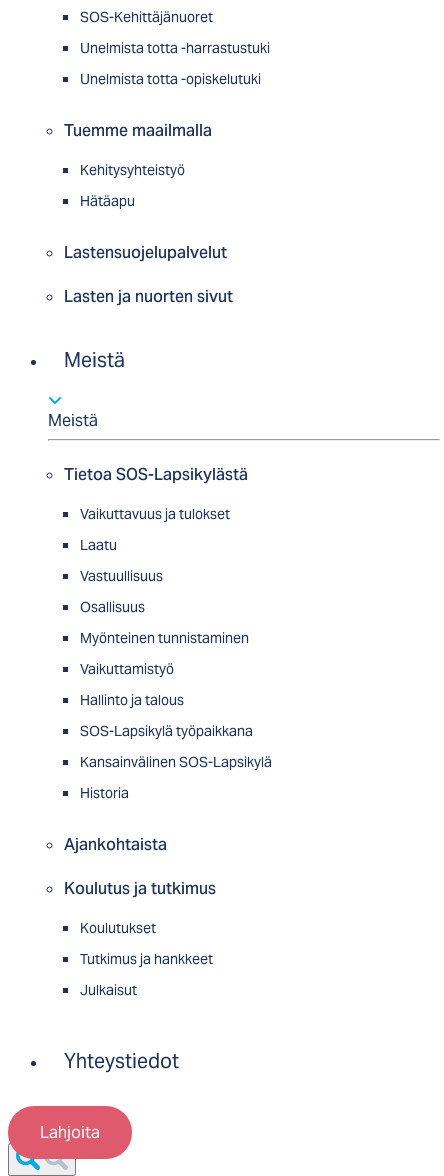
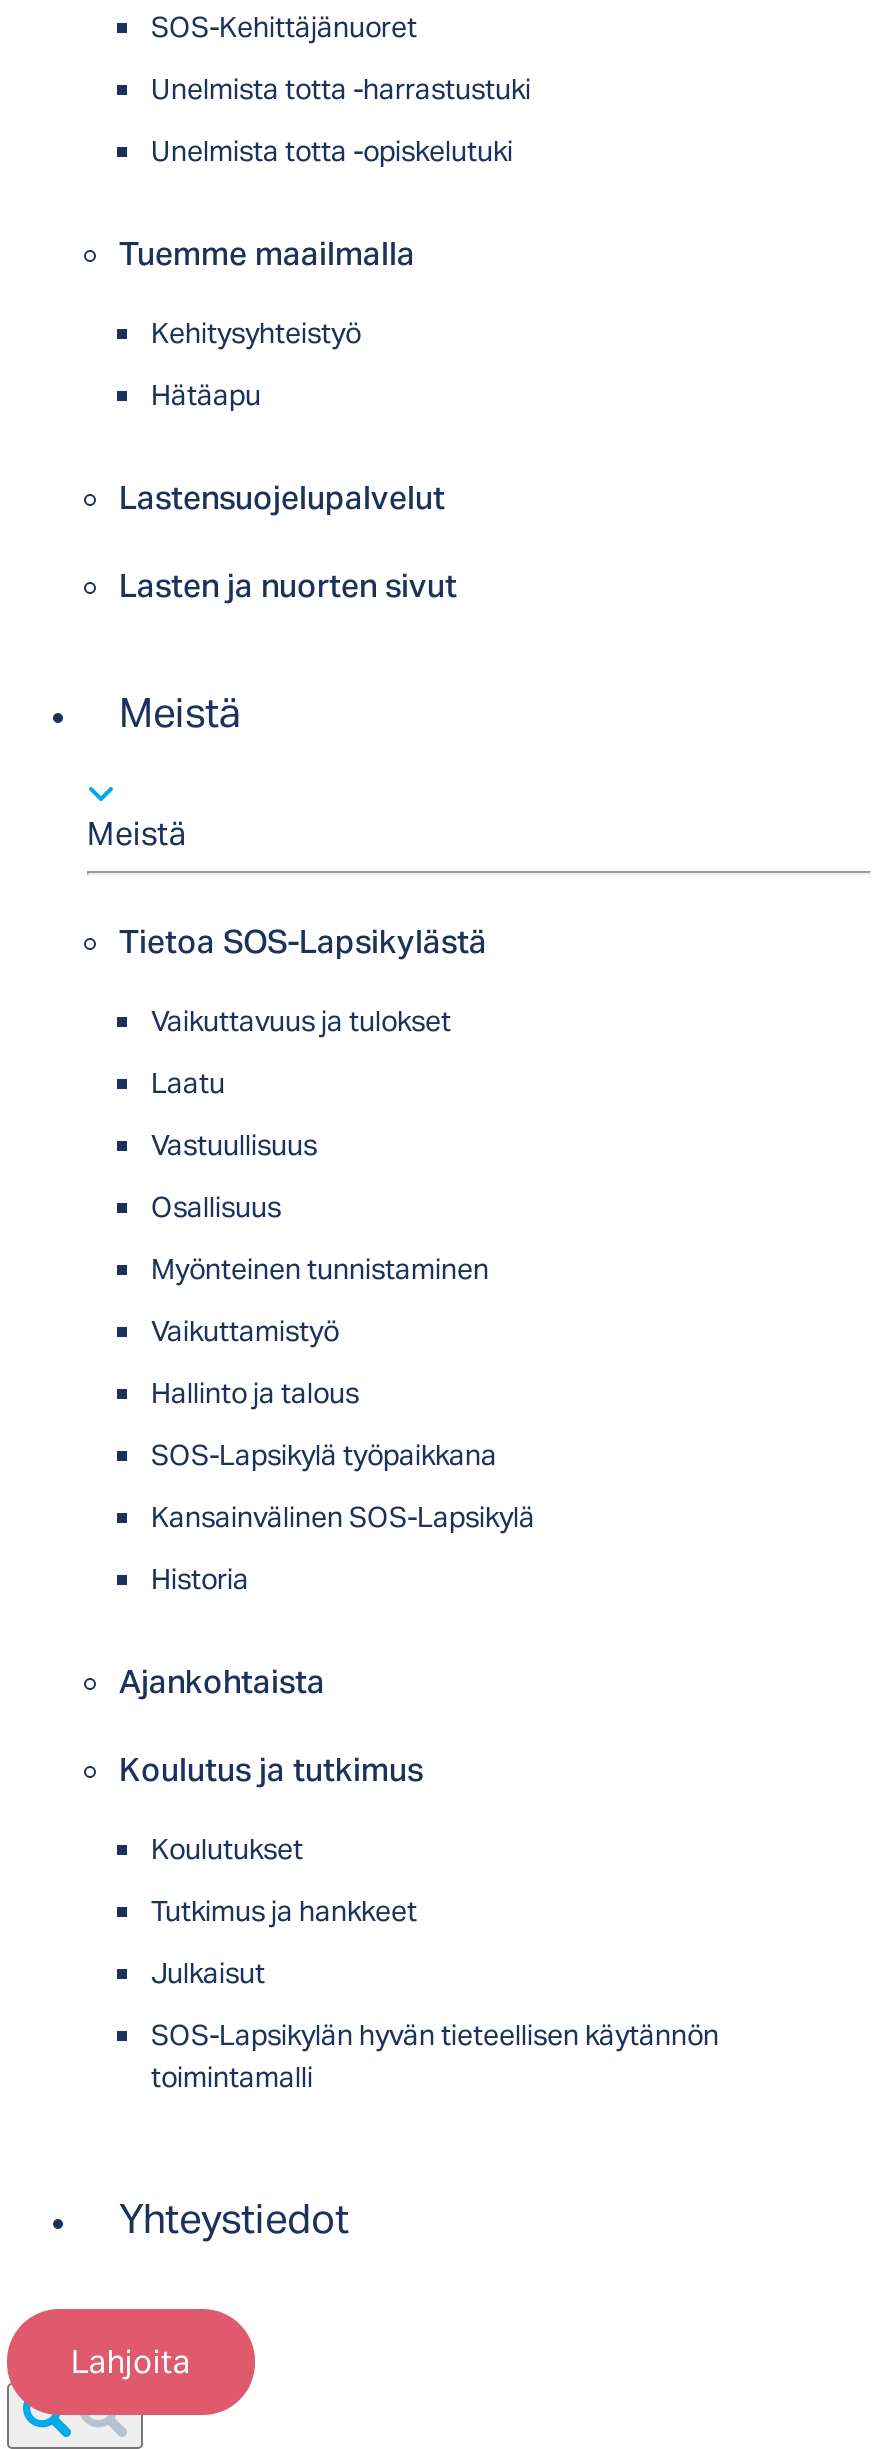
+ SOS-Lapsikylän hyvän tieteellisen käytännön
+ toimintamalli
